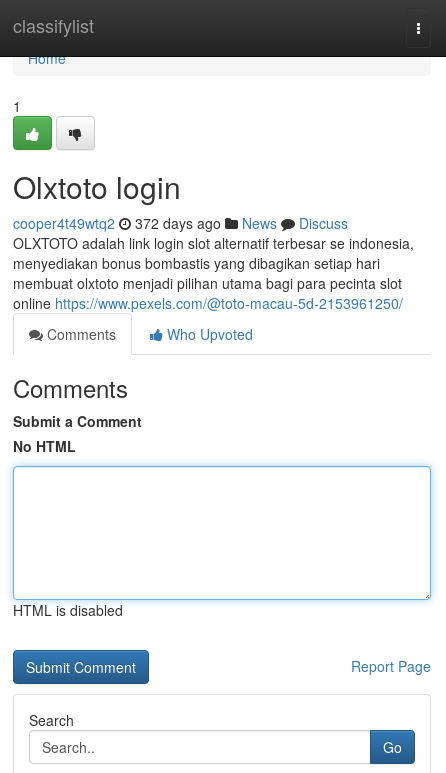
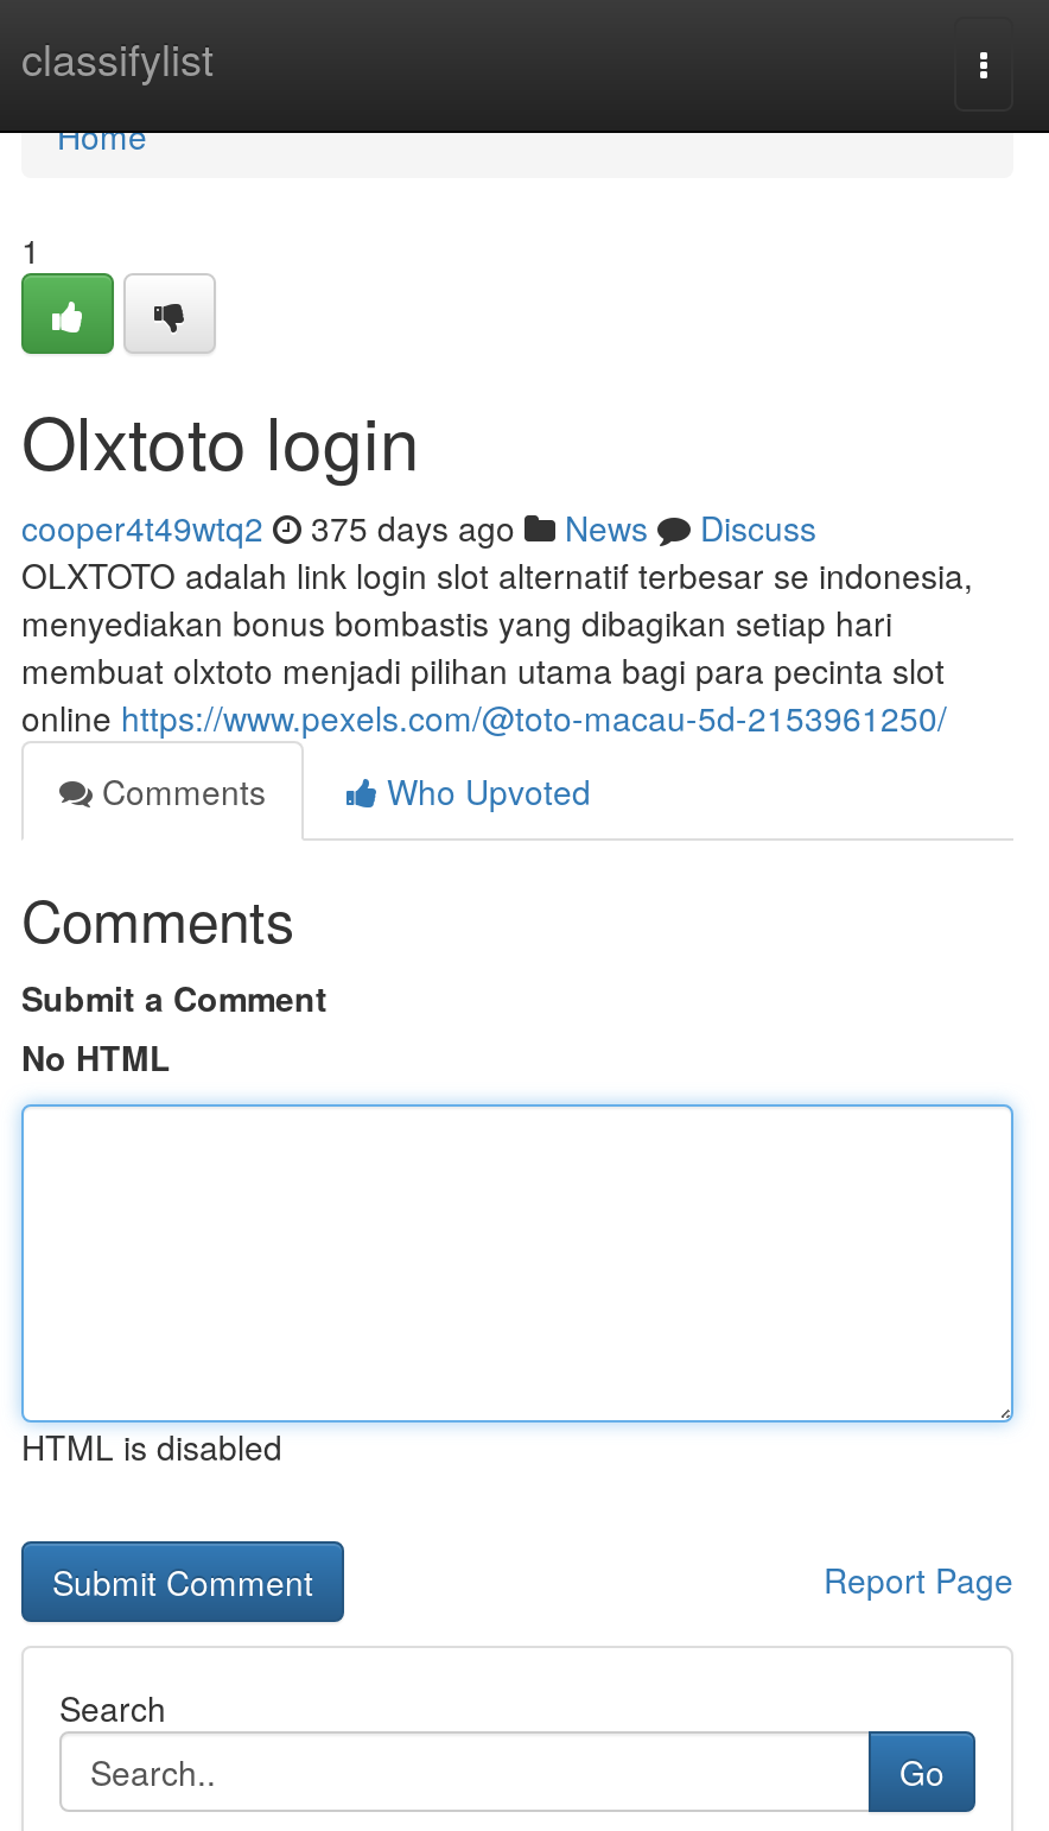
- cooper4t49wtq2 372 days ago News Discuss
+ cooper4t49wtq2 375 days ago News Discuss
